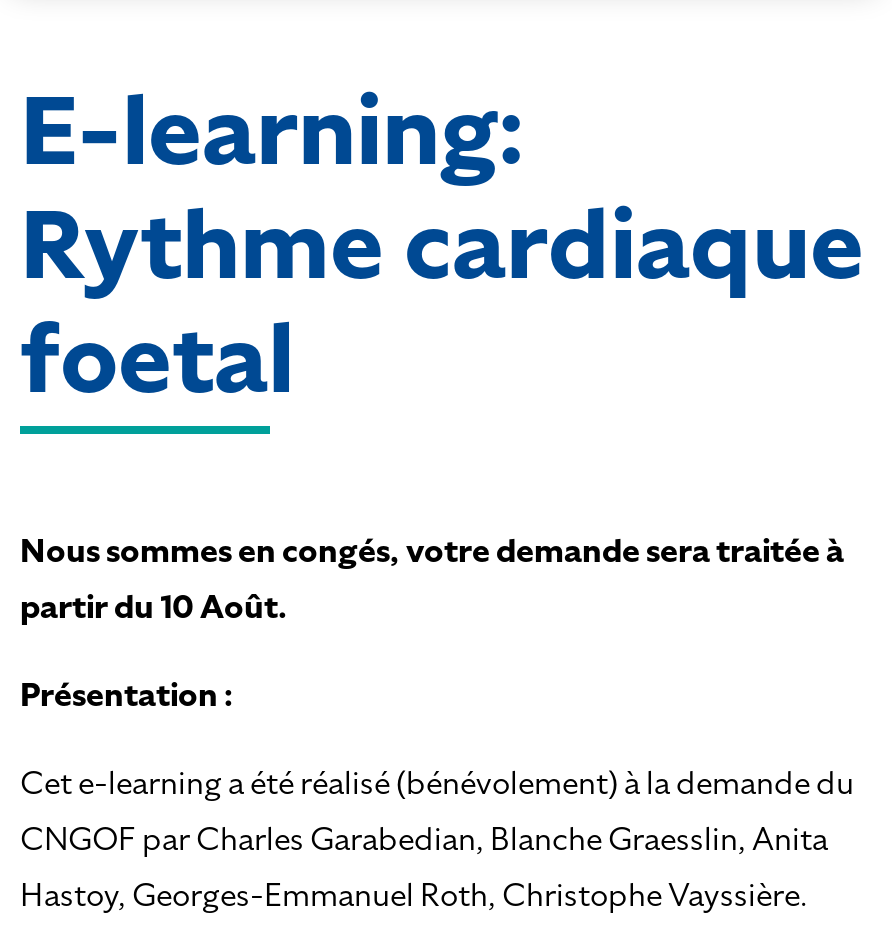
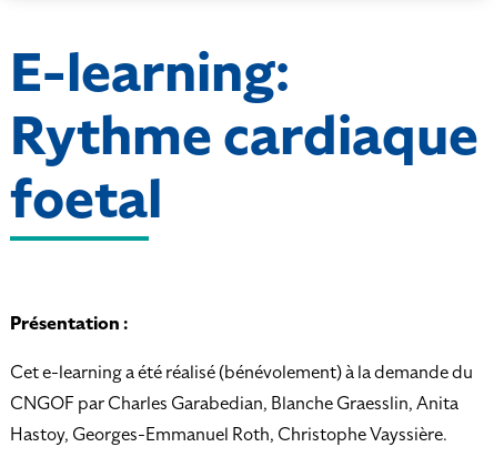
- Nous sommes en congés, votre demande sera traitée à
- partir du 10 Août.
